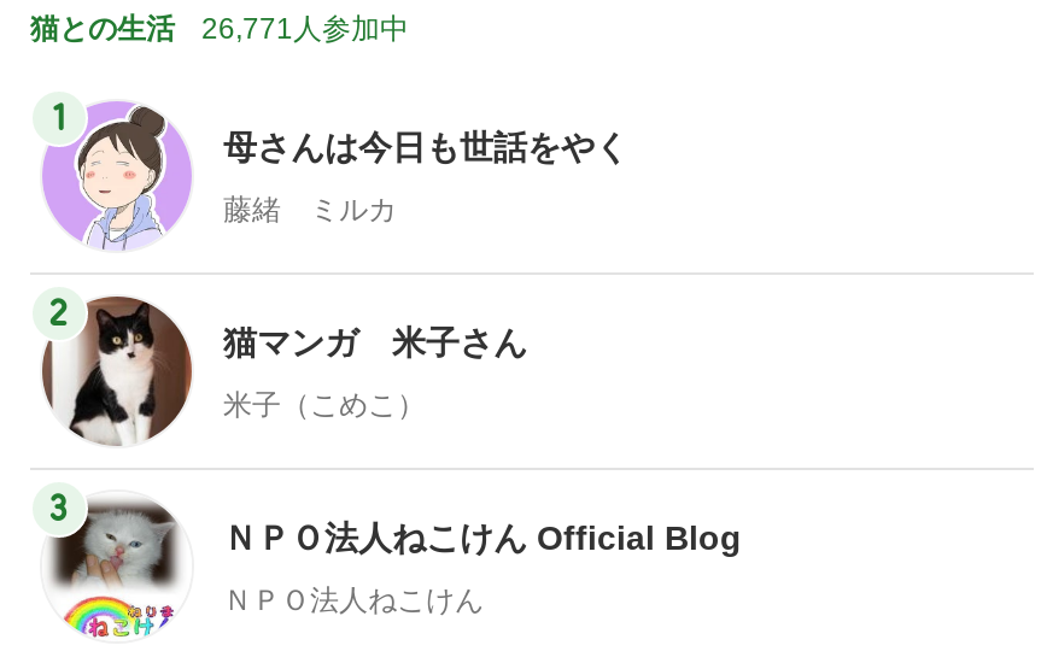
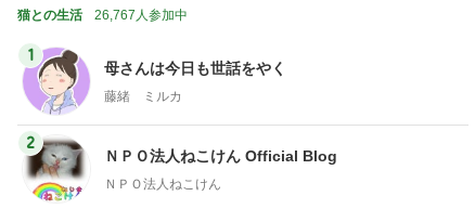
- 猫との生活 26,771人参加中
+ 猫との生活 26,767人参加中

- [image]
- 猫マンガ 米子さん
- 米子（こめこ）
- 3
